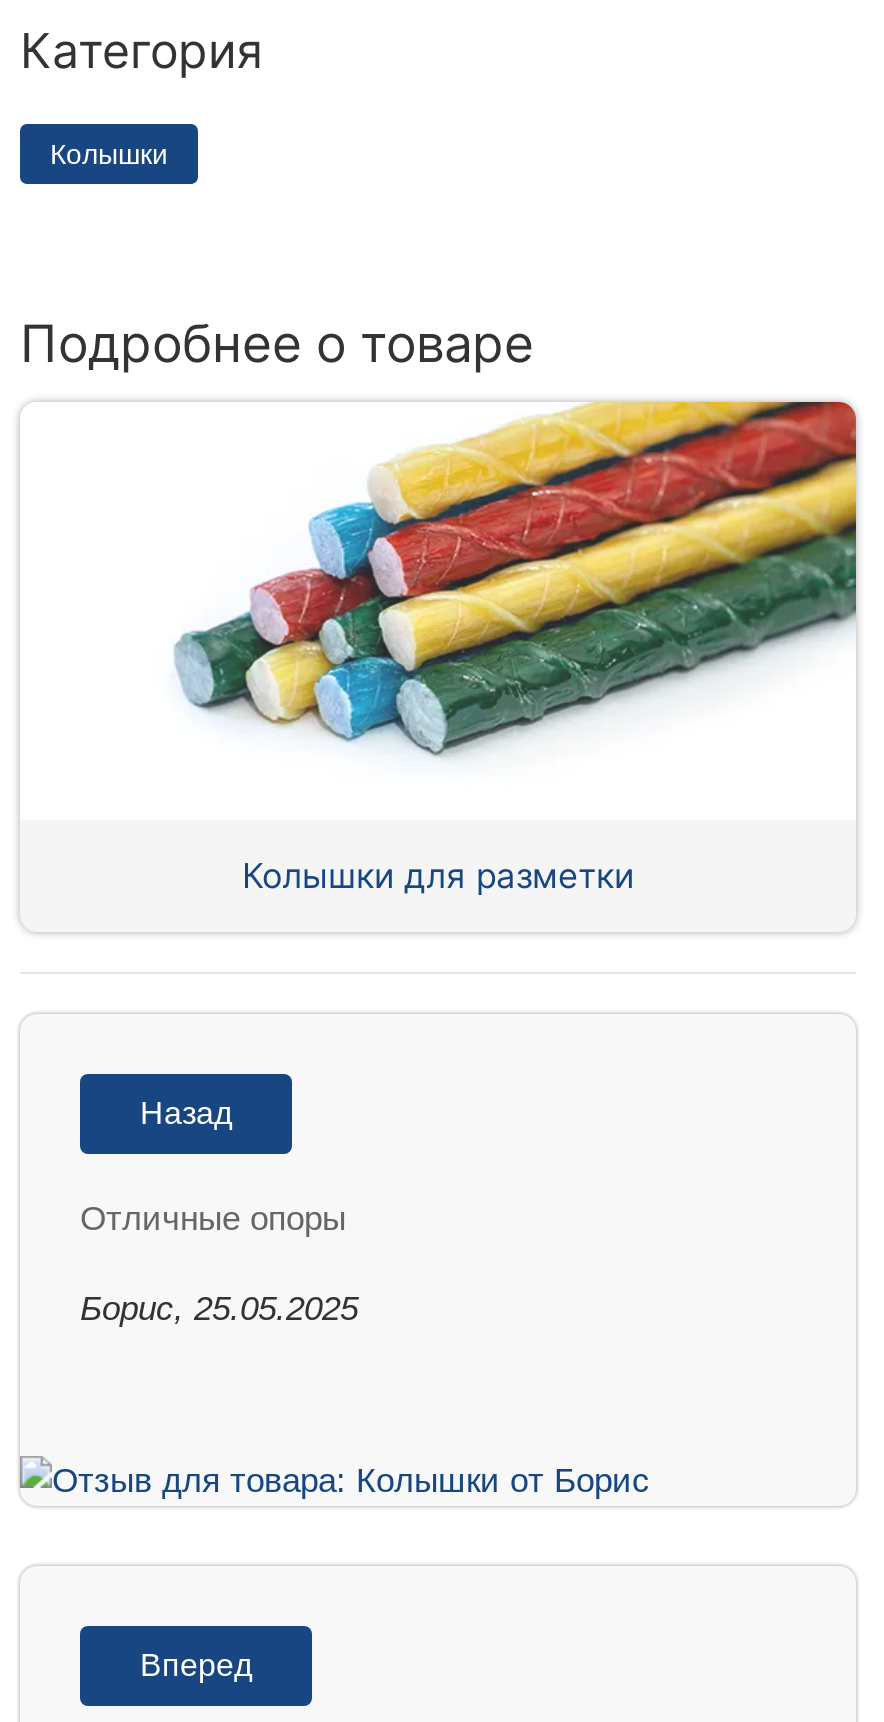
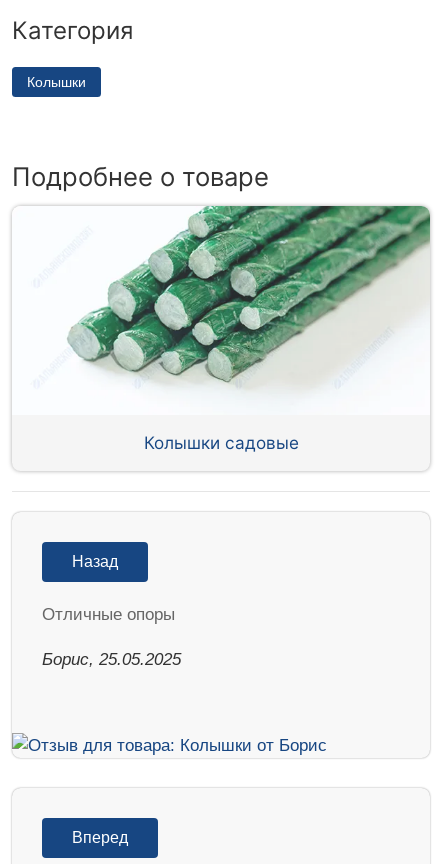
- [image]
+ [image]

- Колышки для разметки
+ Колышки садовые
